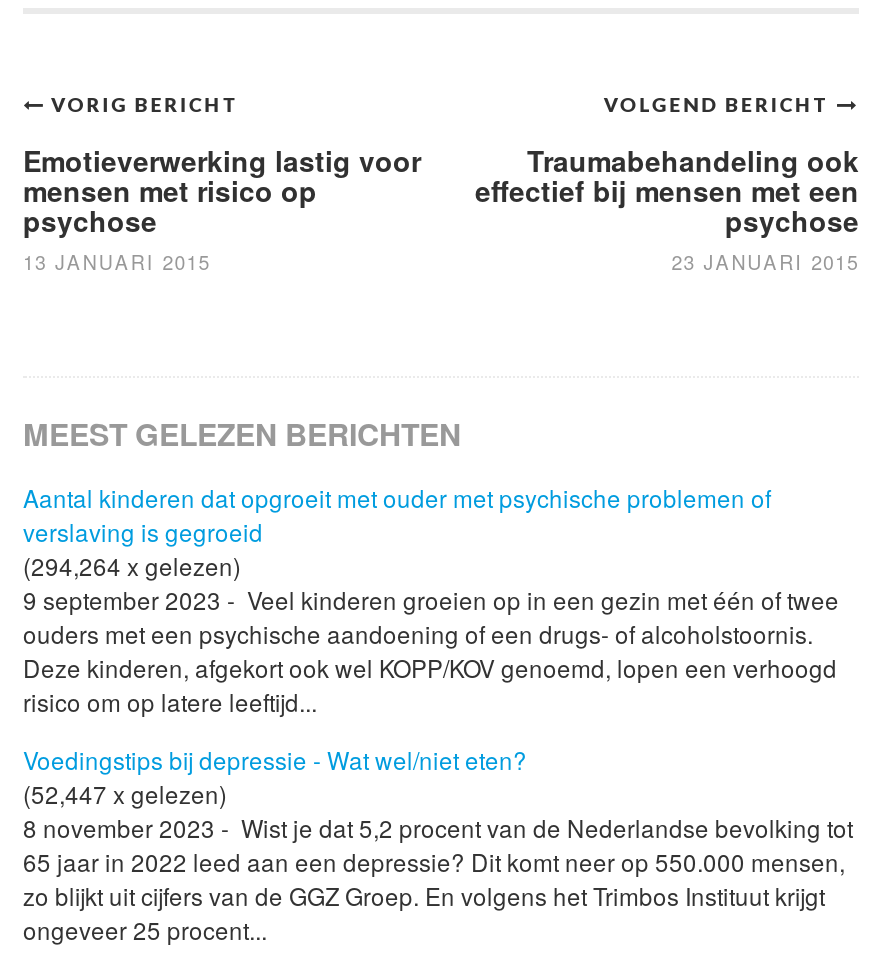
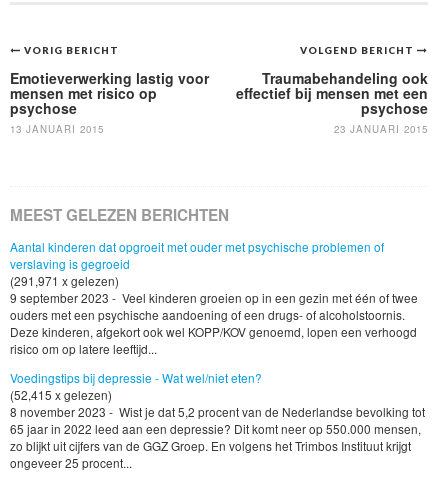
- (294,264 x gelezen)
+ (291,971 x gelezen)

- (52,447 x gelezen)
+ (52,415 x gelezen)
